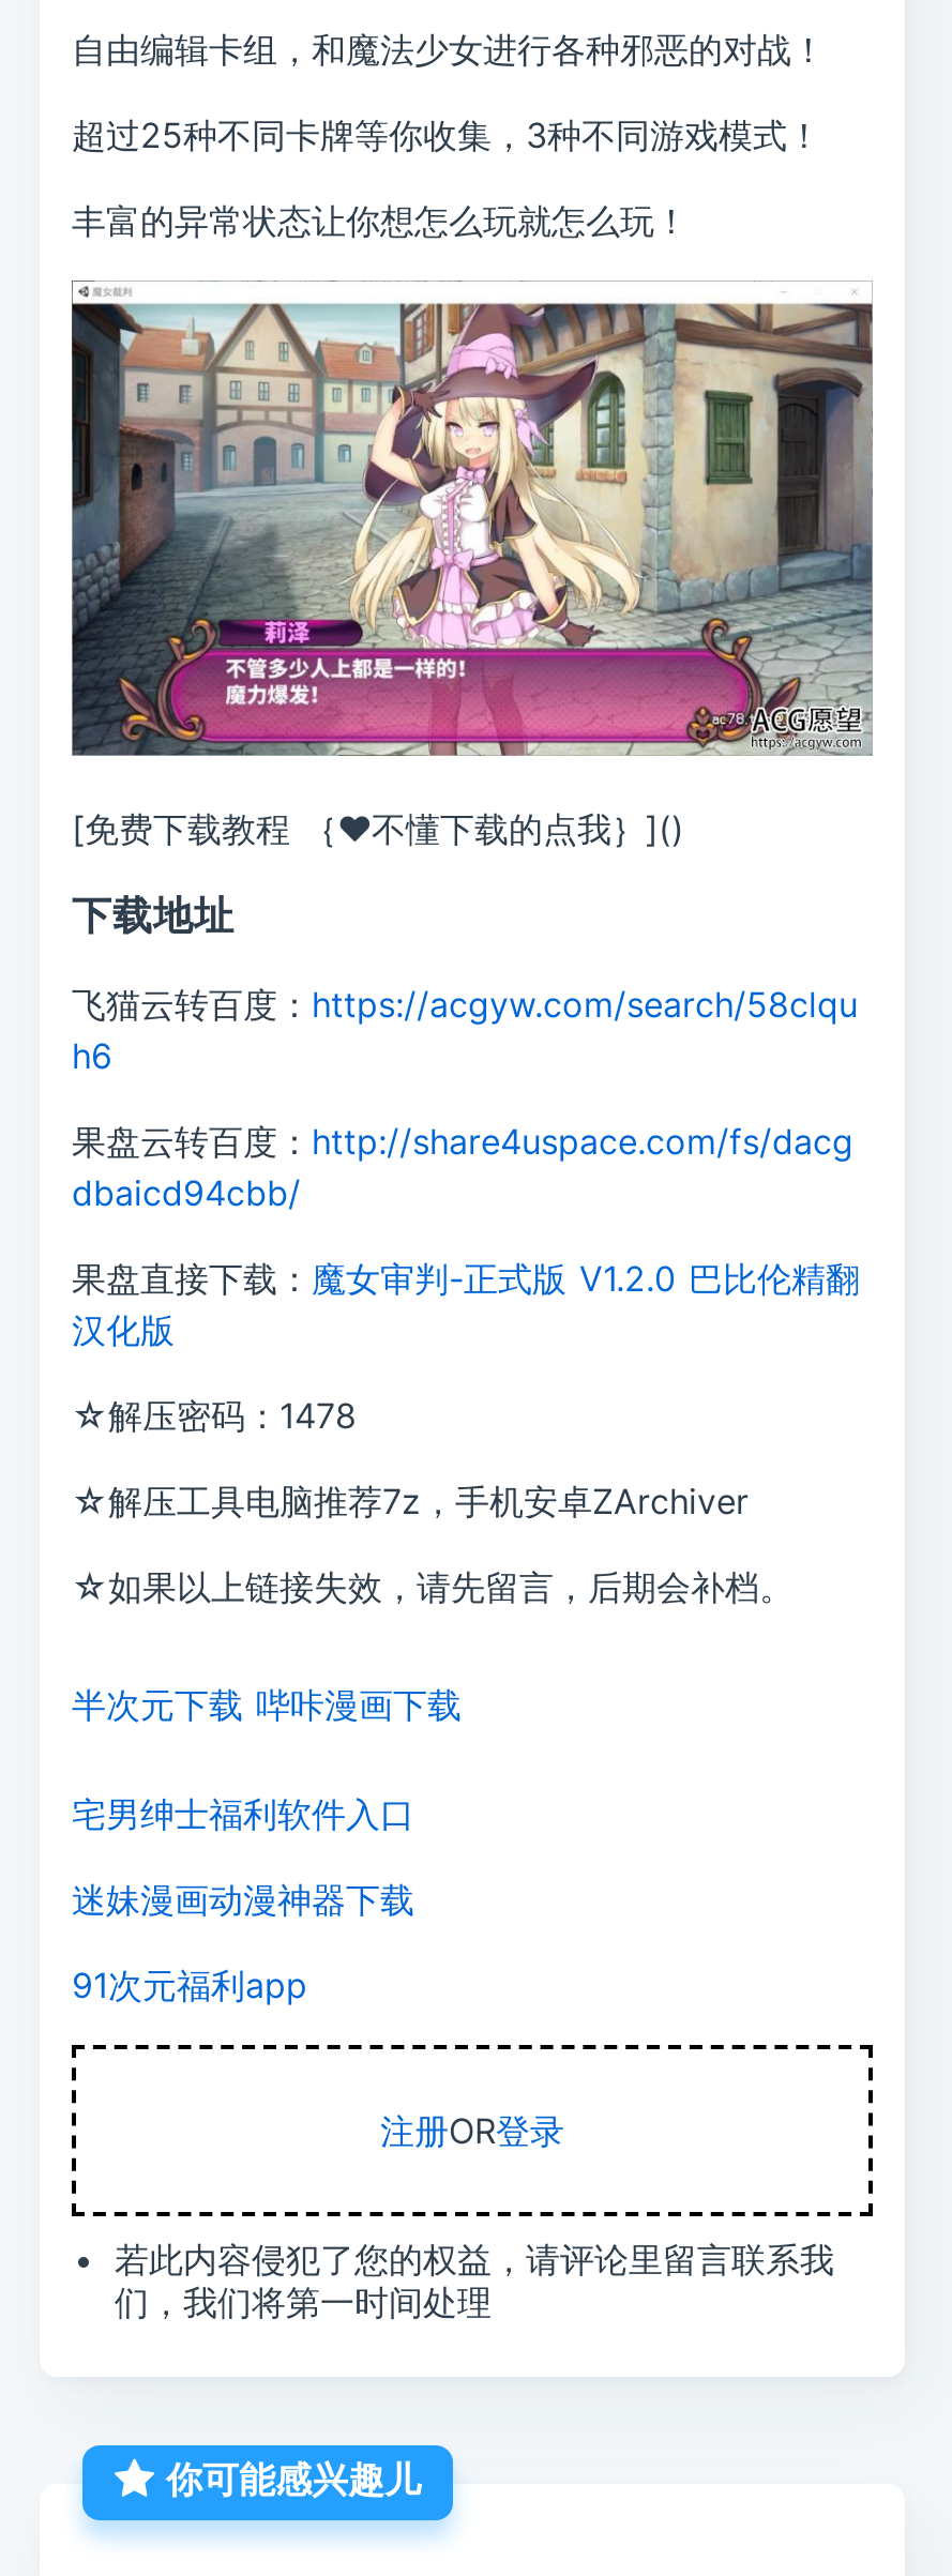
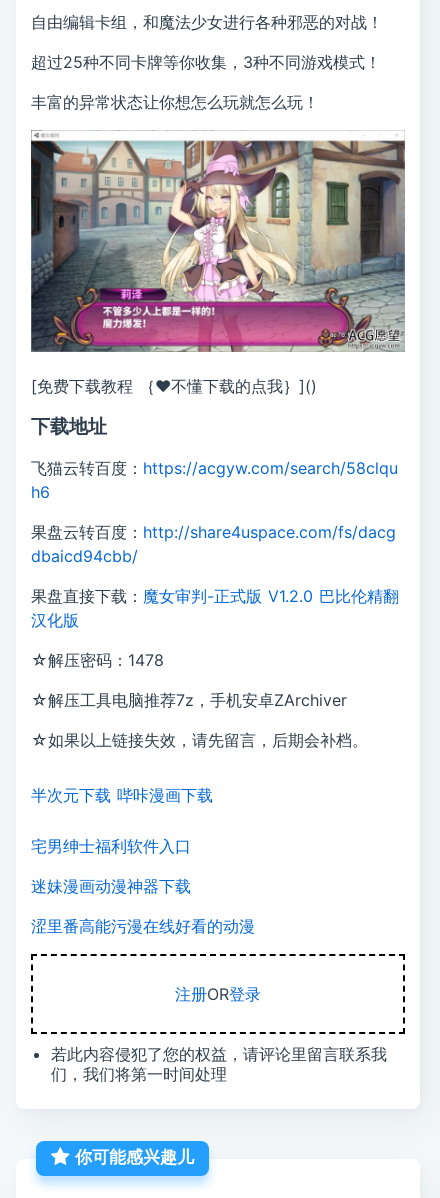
- 91次元福利app
+ 涩里番高能污漫在线好看的动漫
